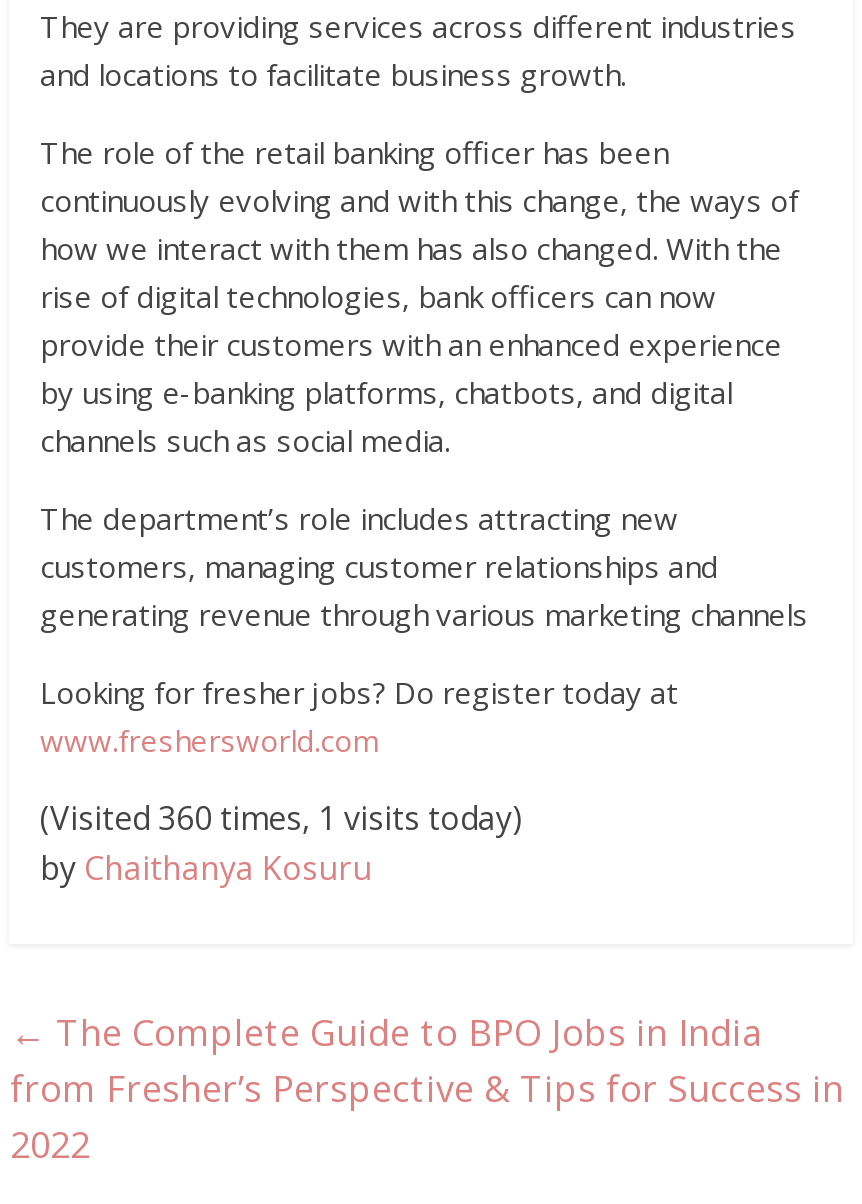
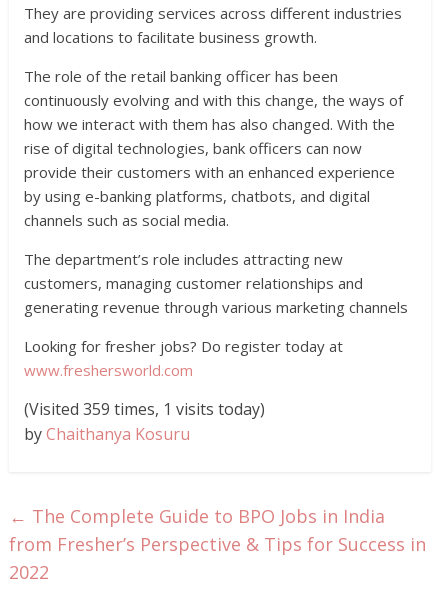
- (Visited 360 times, 1 visits today)
+ (Visited 359 times, 1 visits today)
